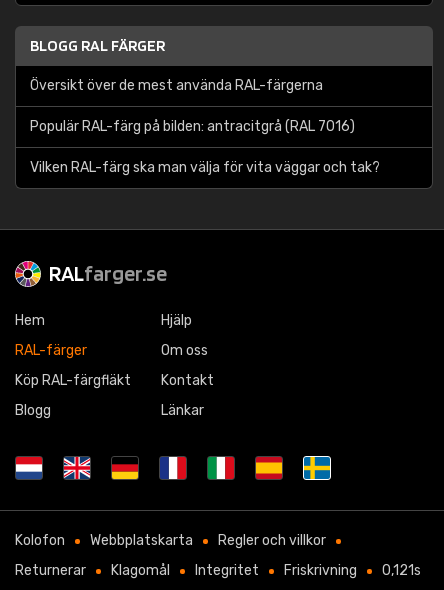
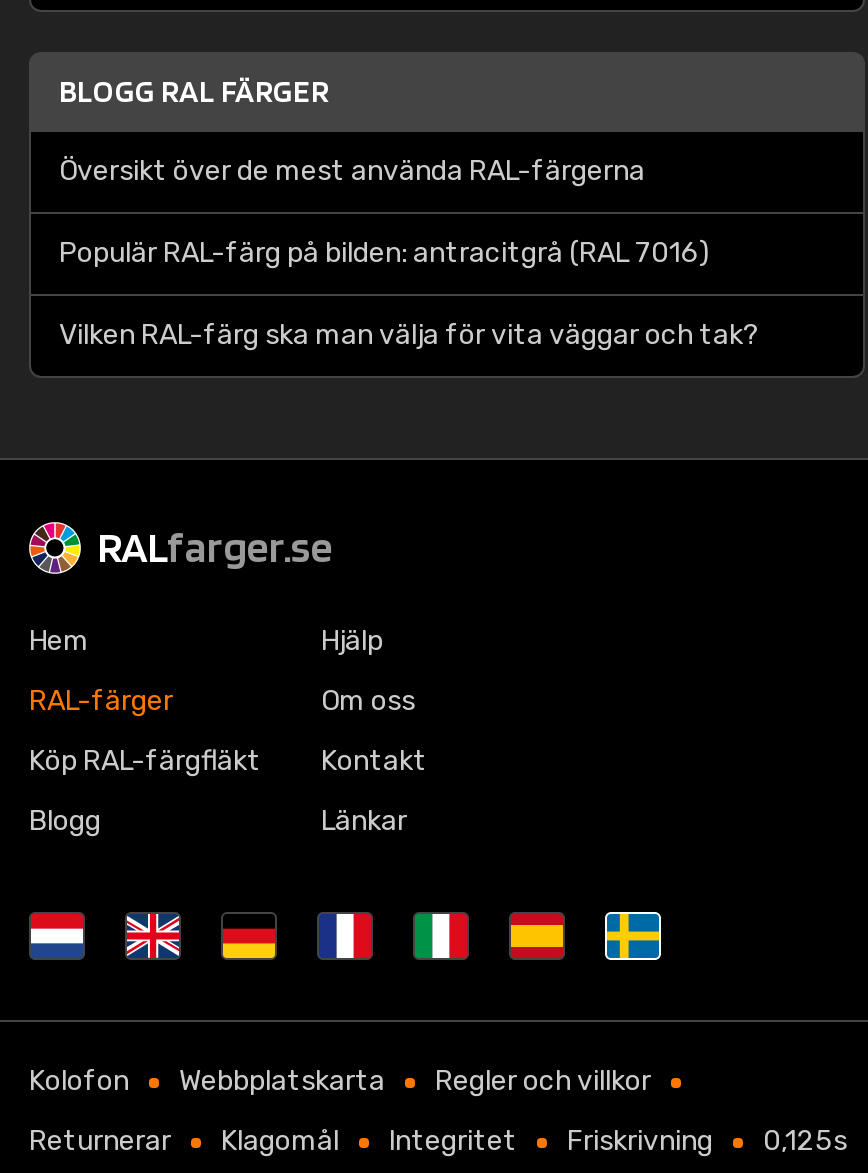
- Returnerar Klagomål Integritet Friskrivning 0,121s
+ Returnerar Klagomål Integritet Friskrivning 0,125s
